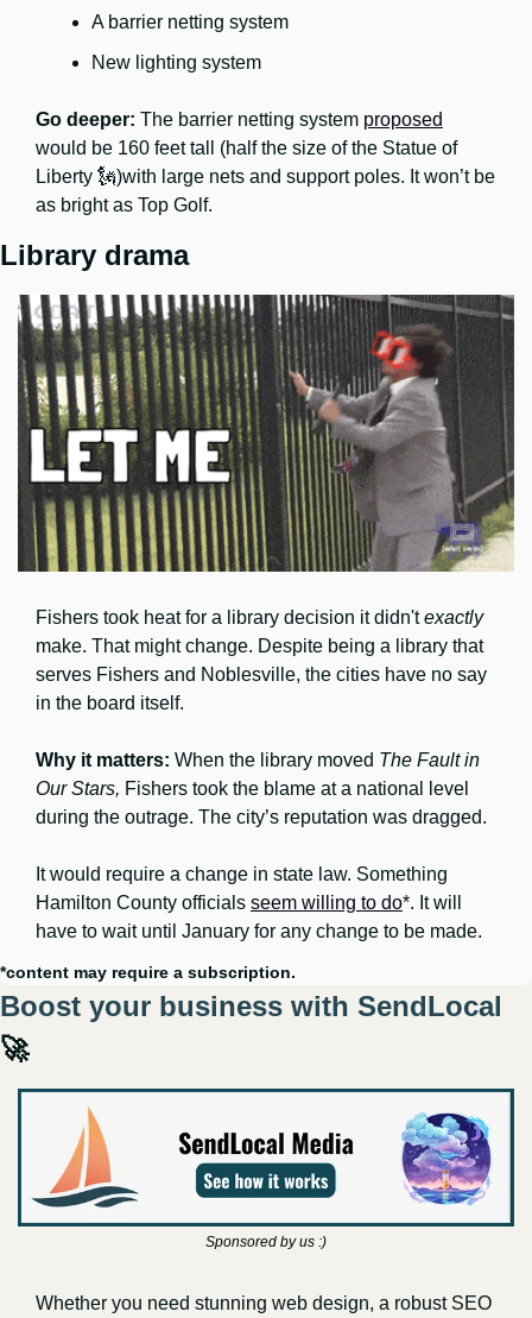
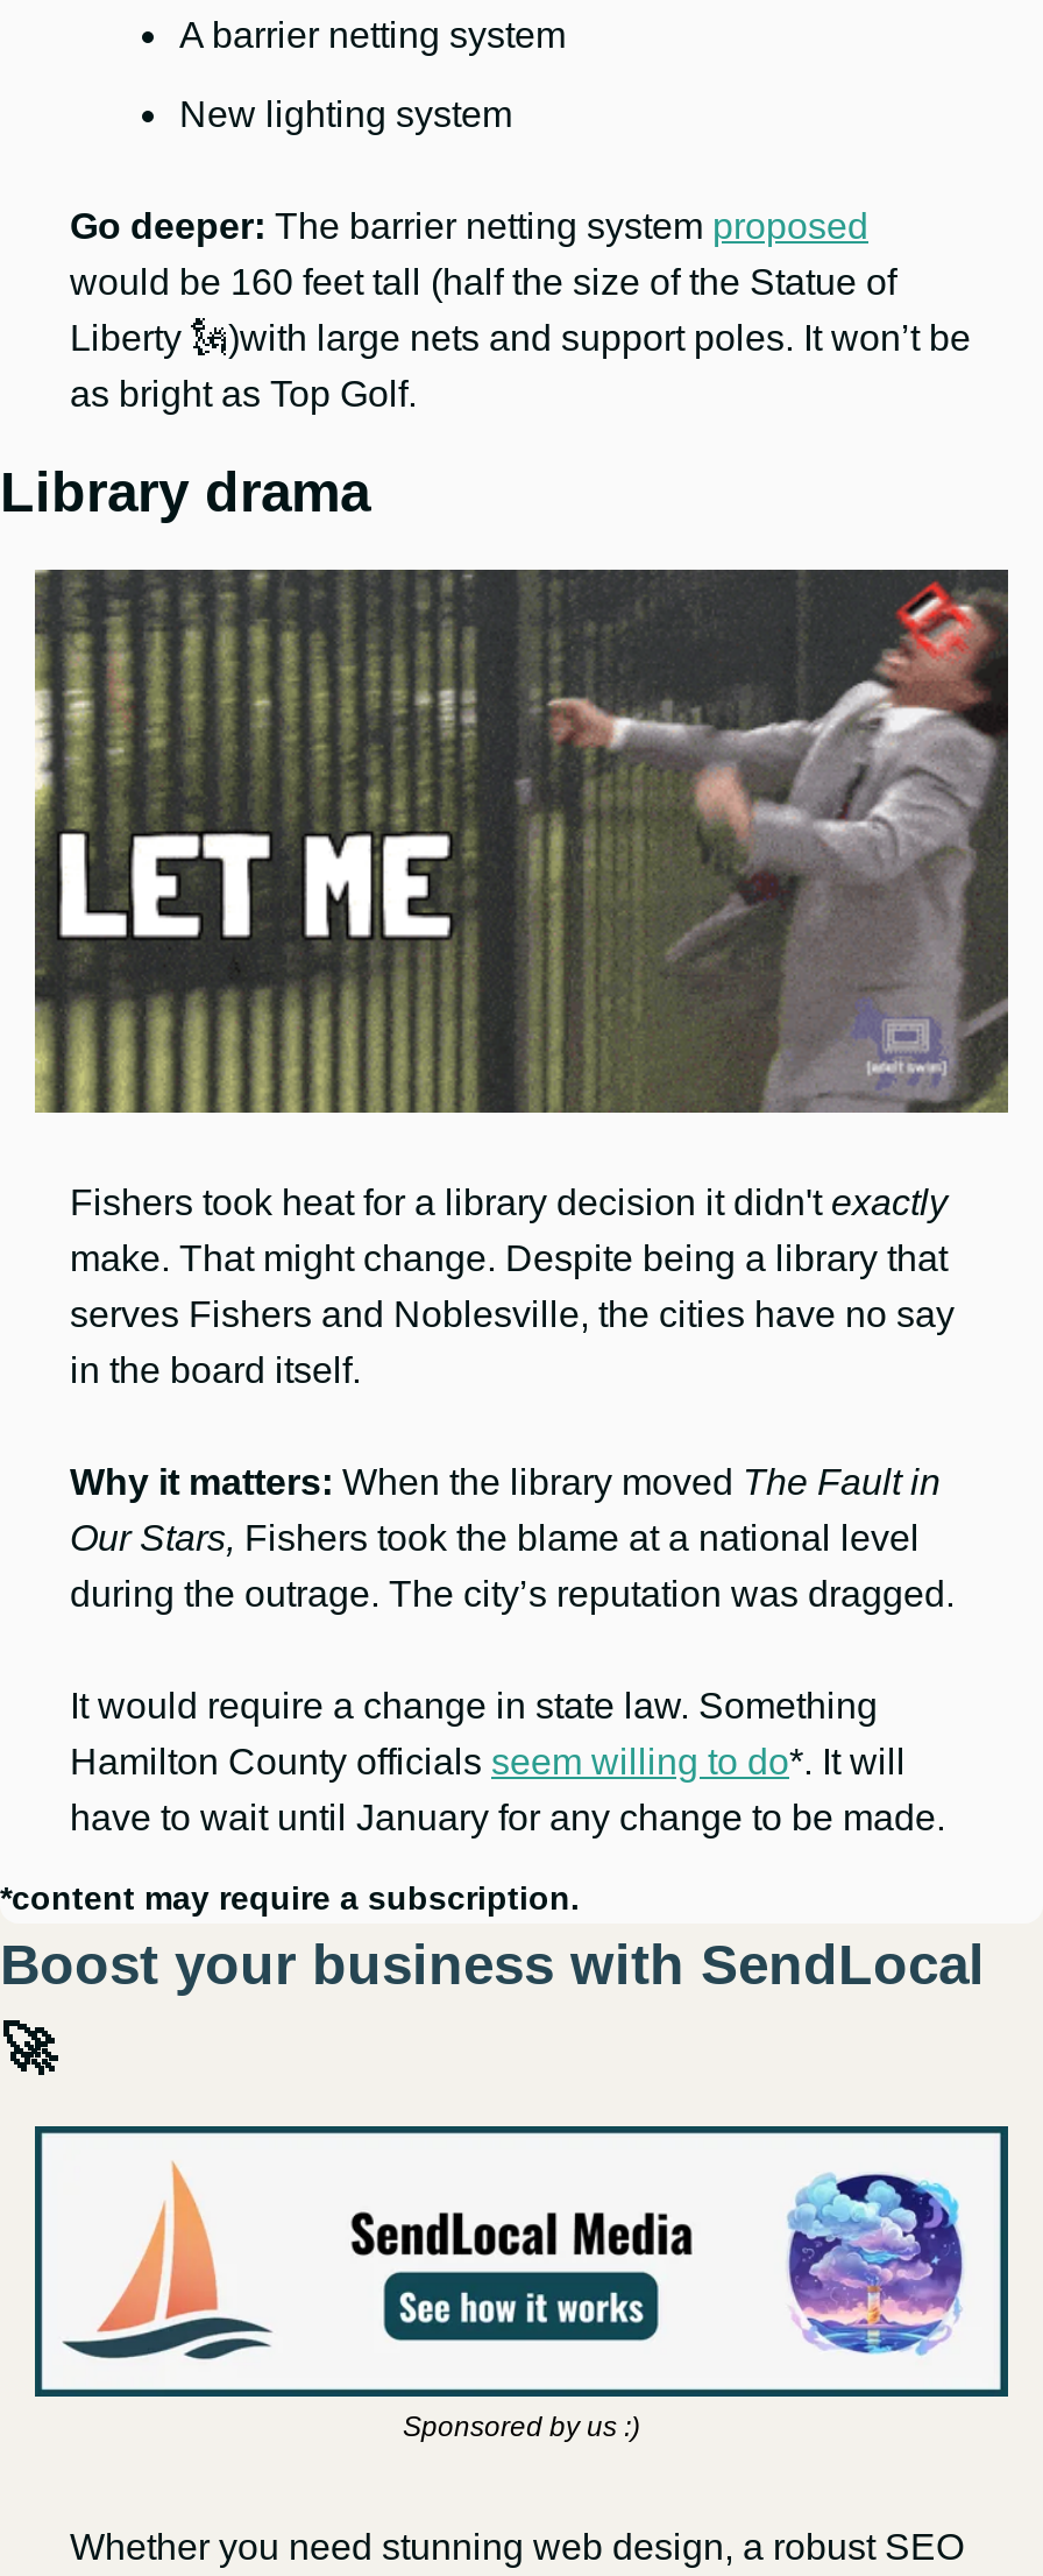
- [image]
+ [image]
